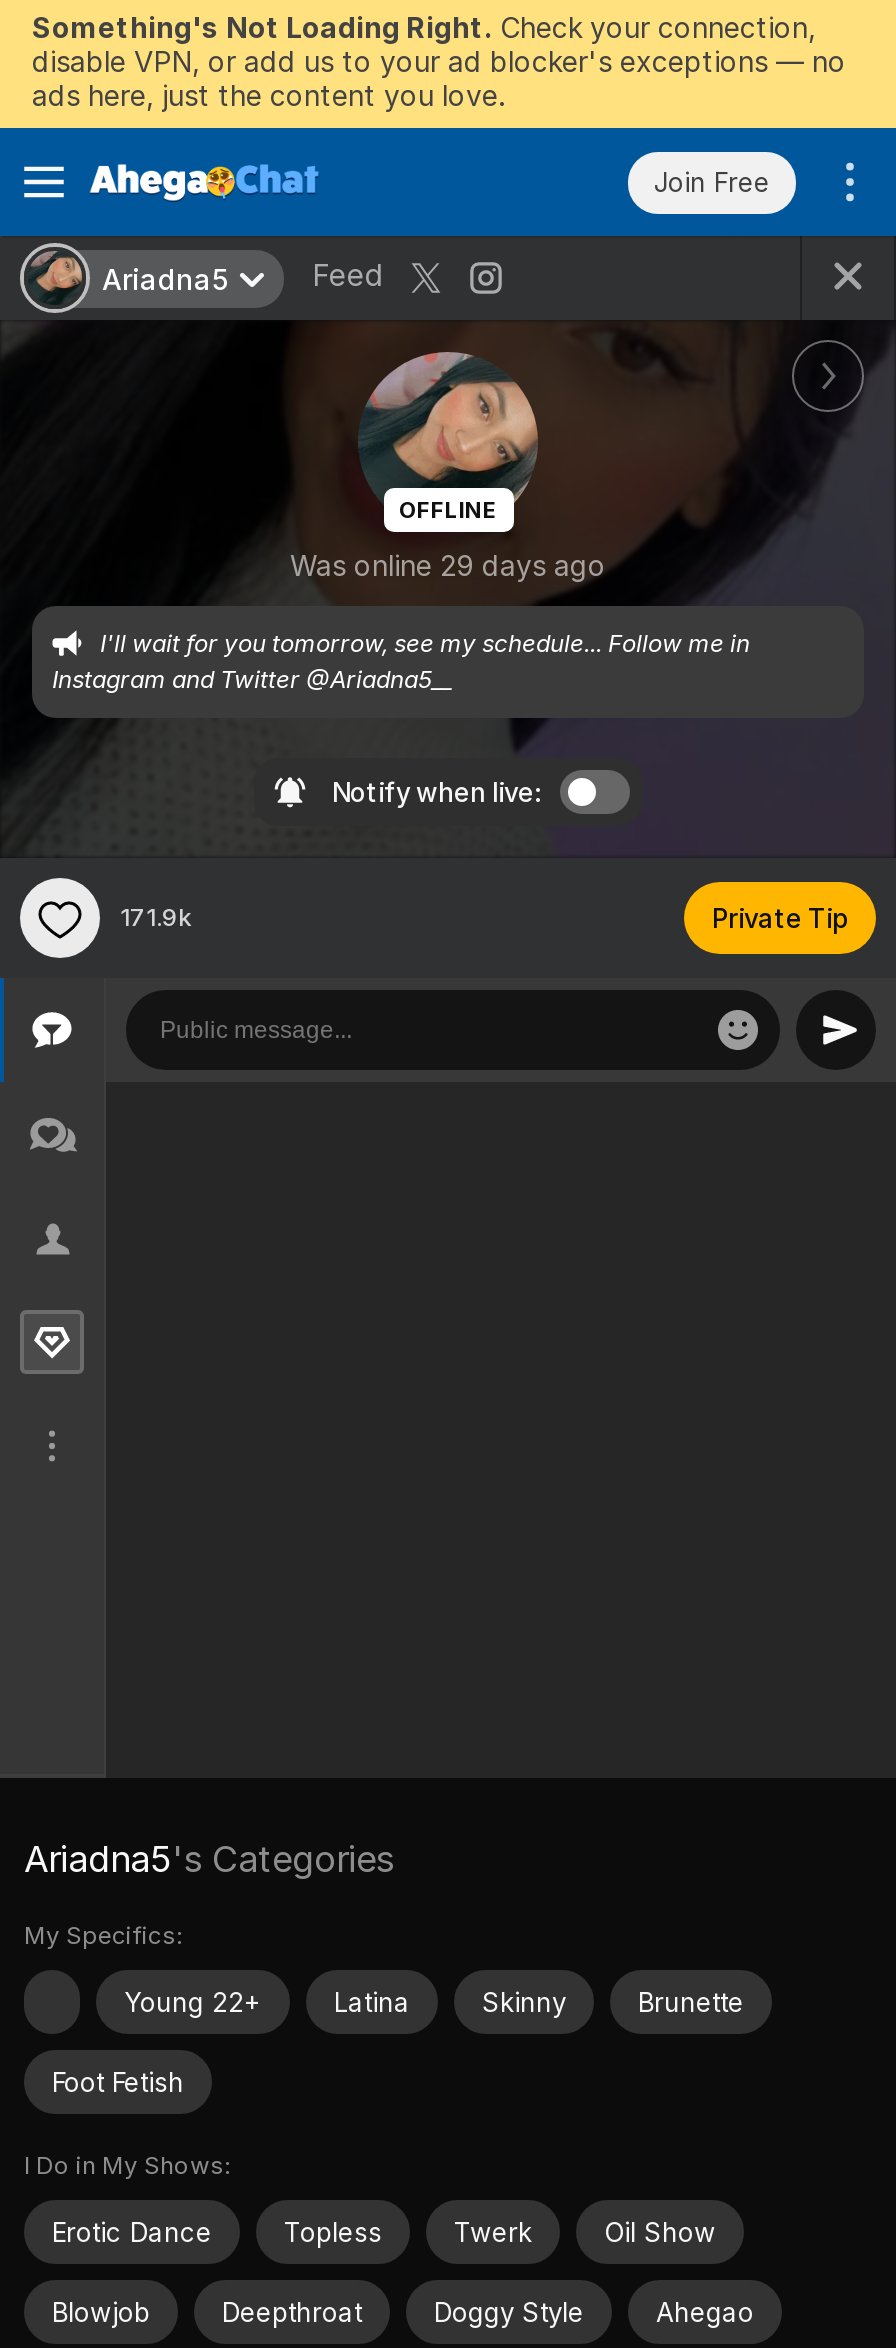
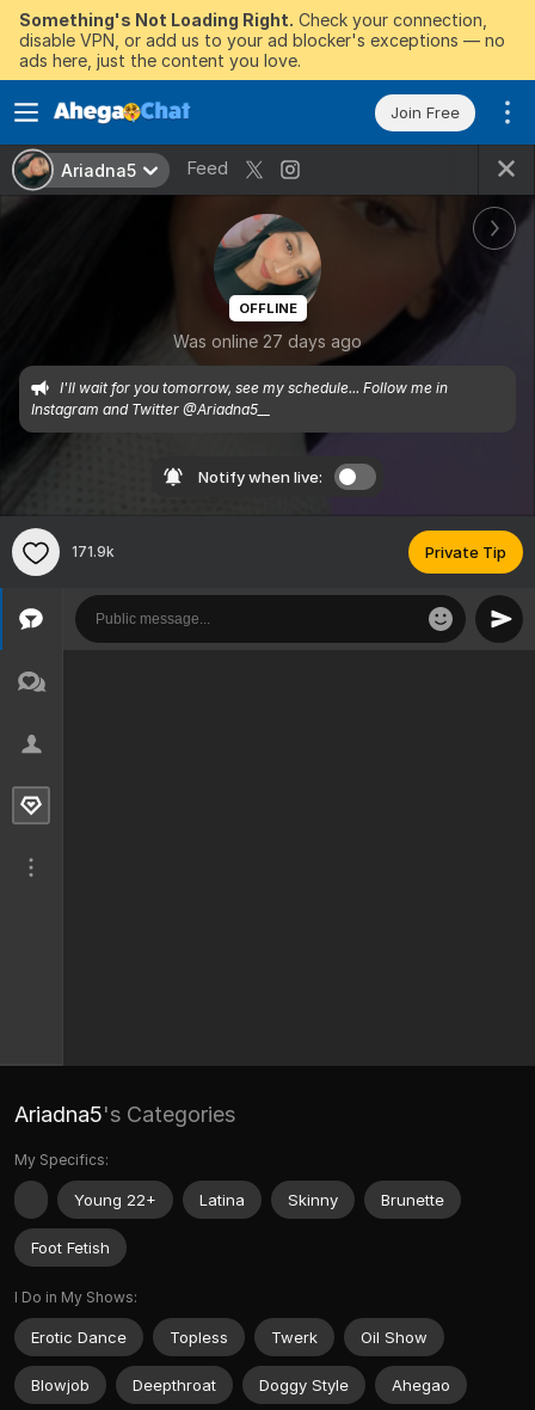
- Was online 29 days ago
+ Was online 27 days ago
